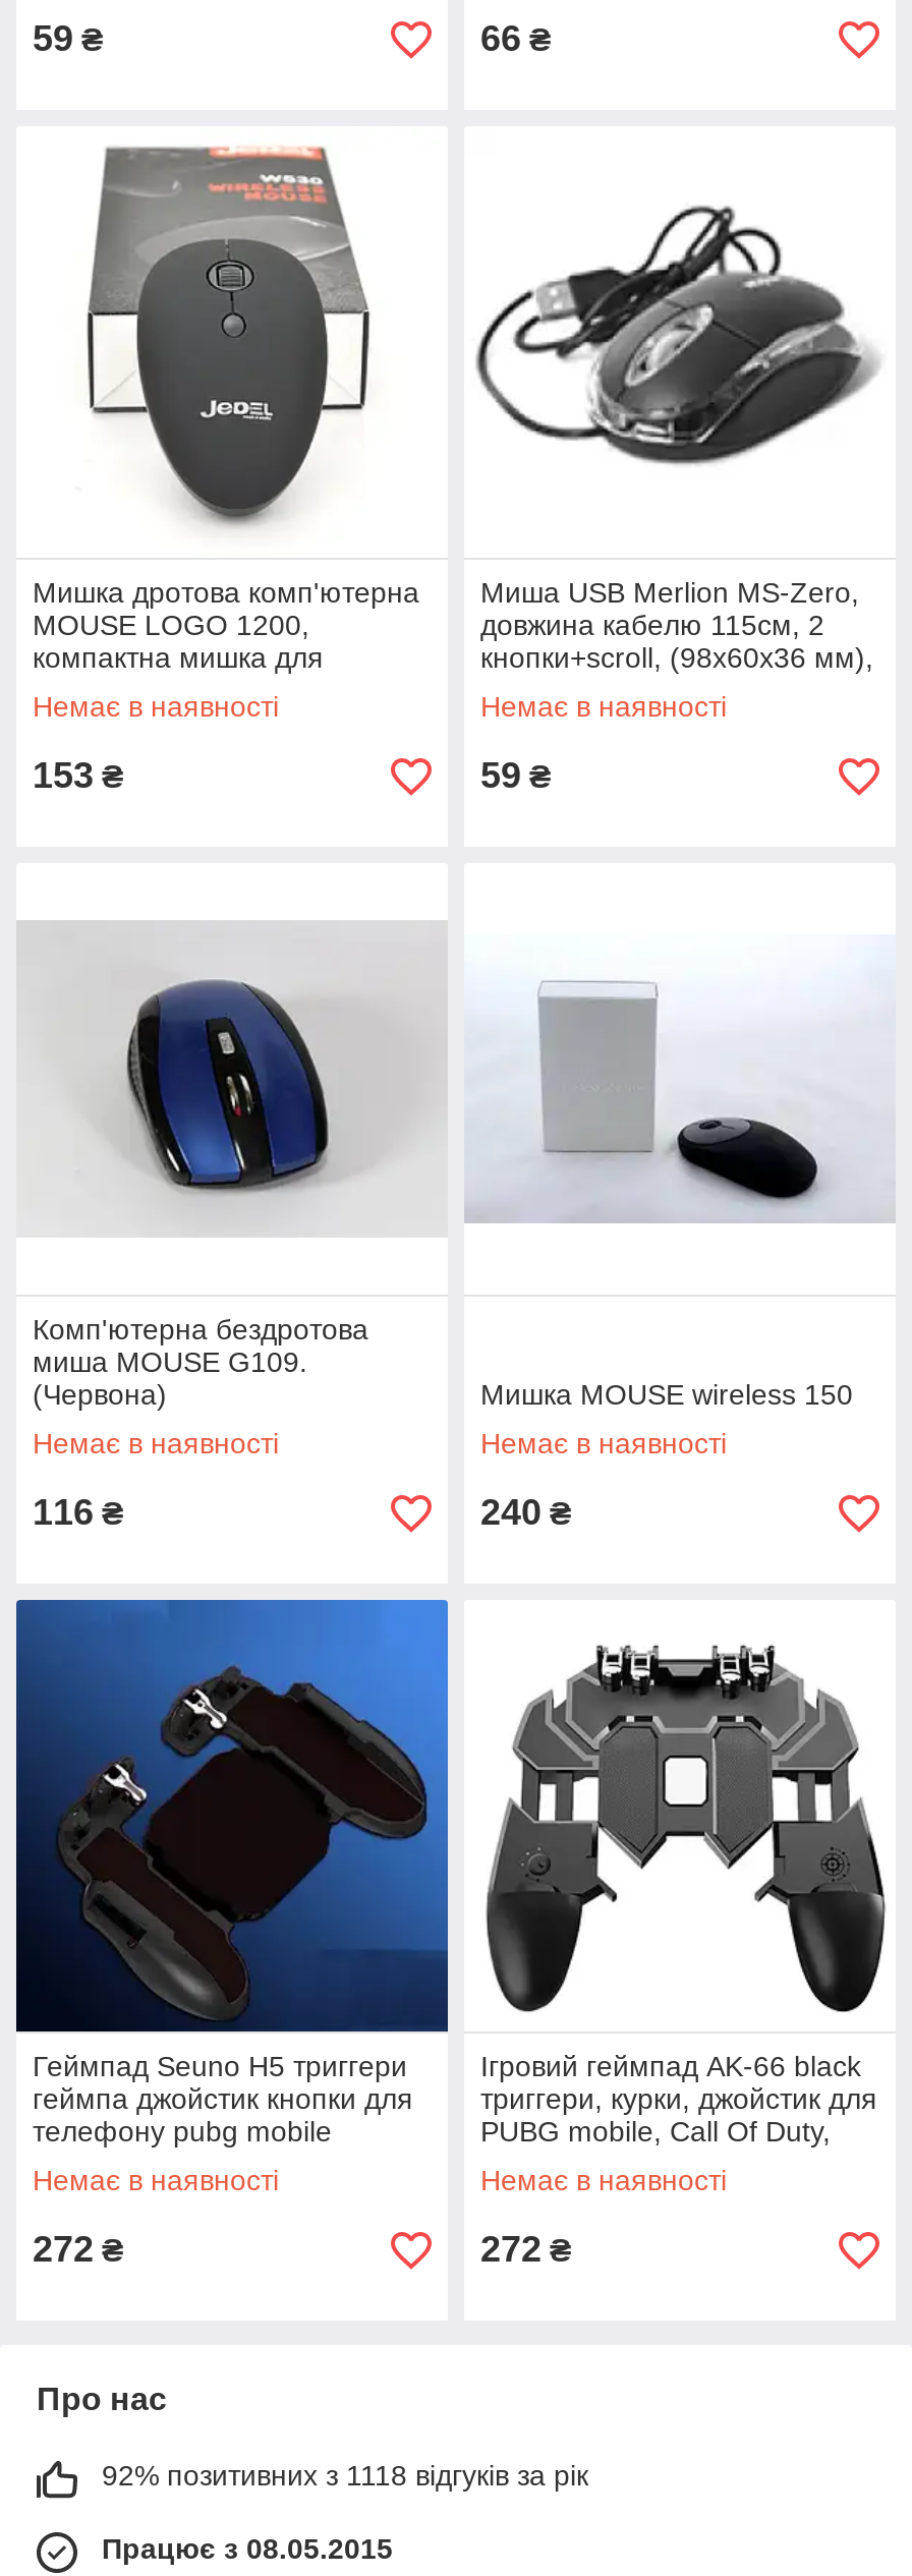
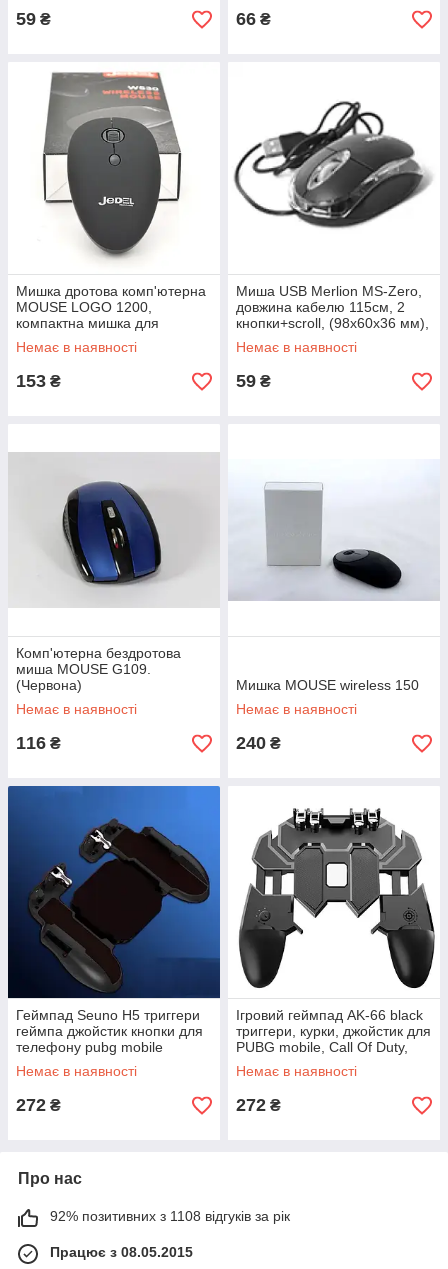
- 92% позитивних з 1118 відгуків за рік
+ 92% позитивних з 1108 відгуків за рік
